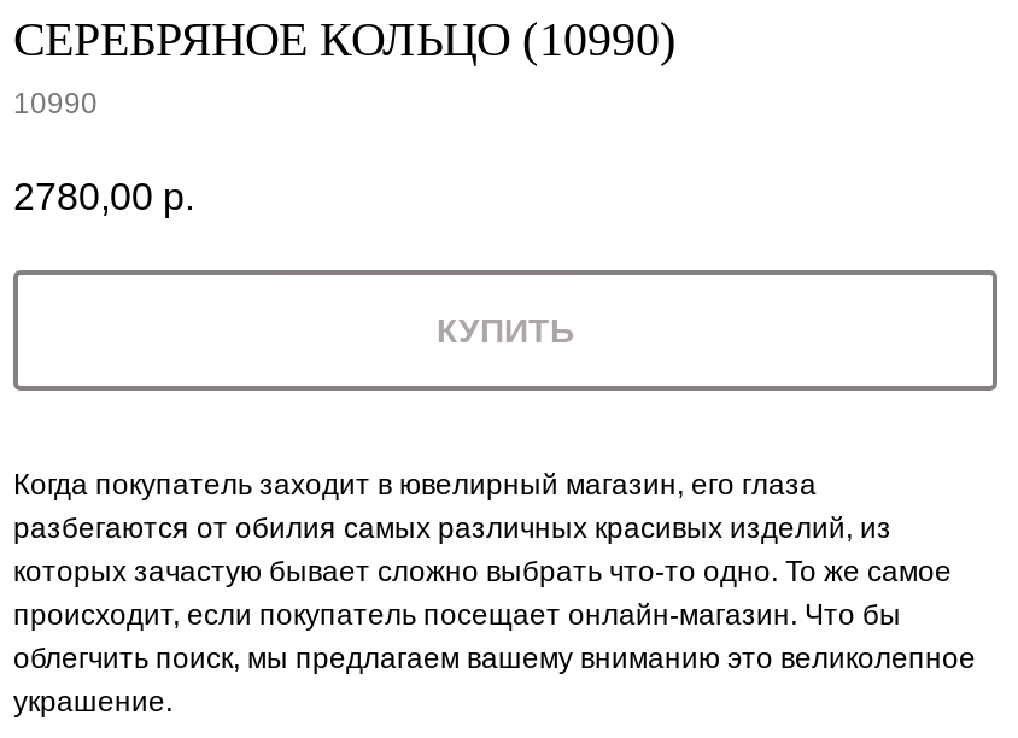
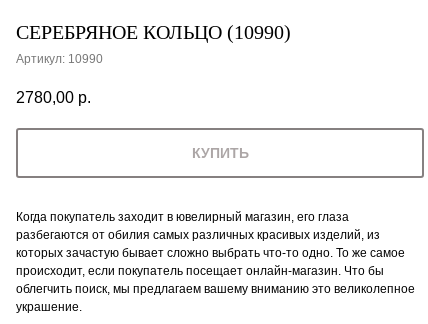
- 10990
+ Артикул: 10990
